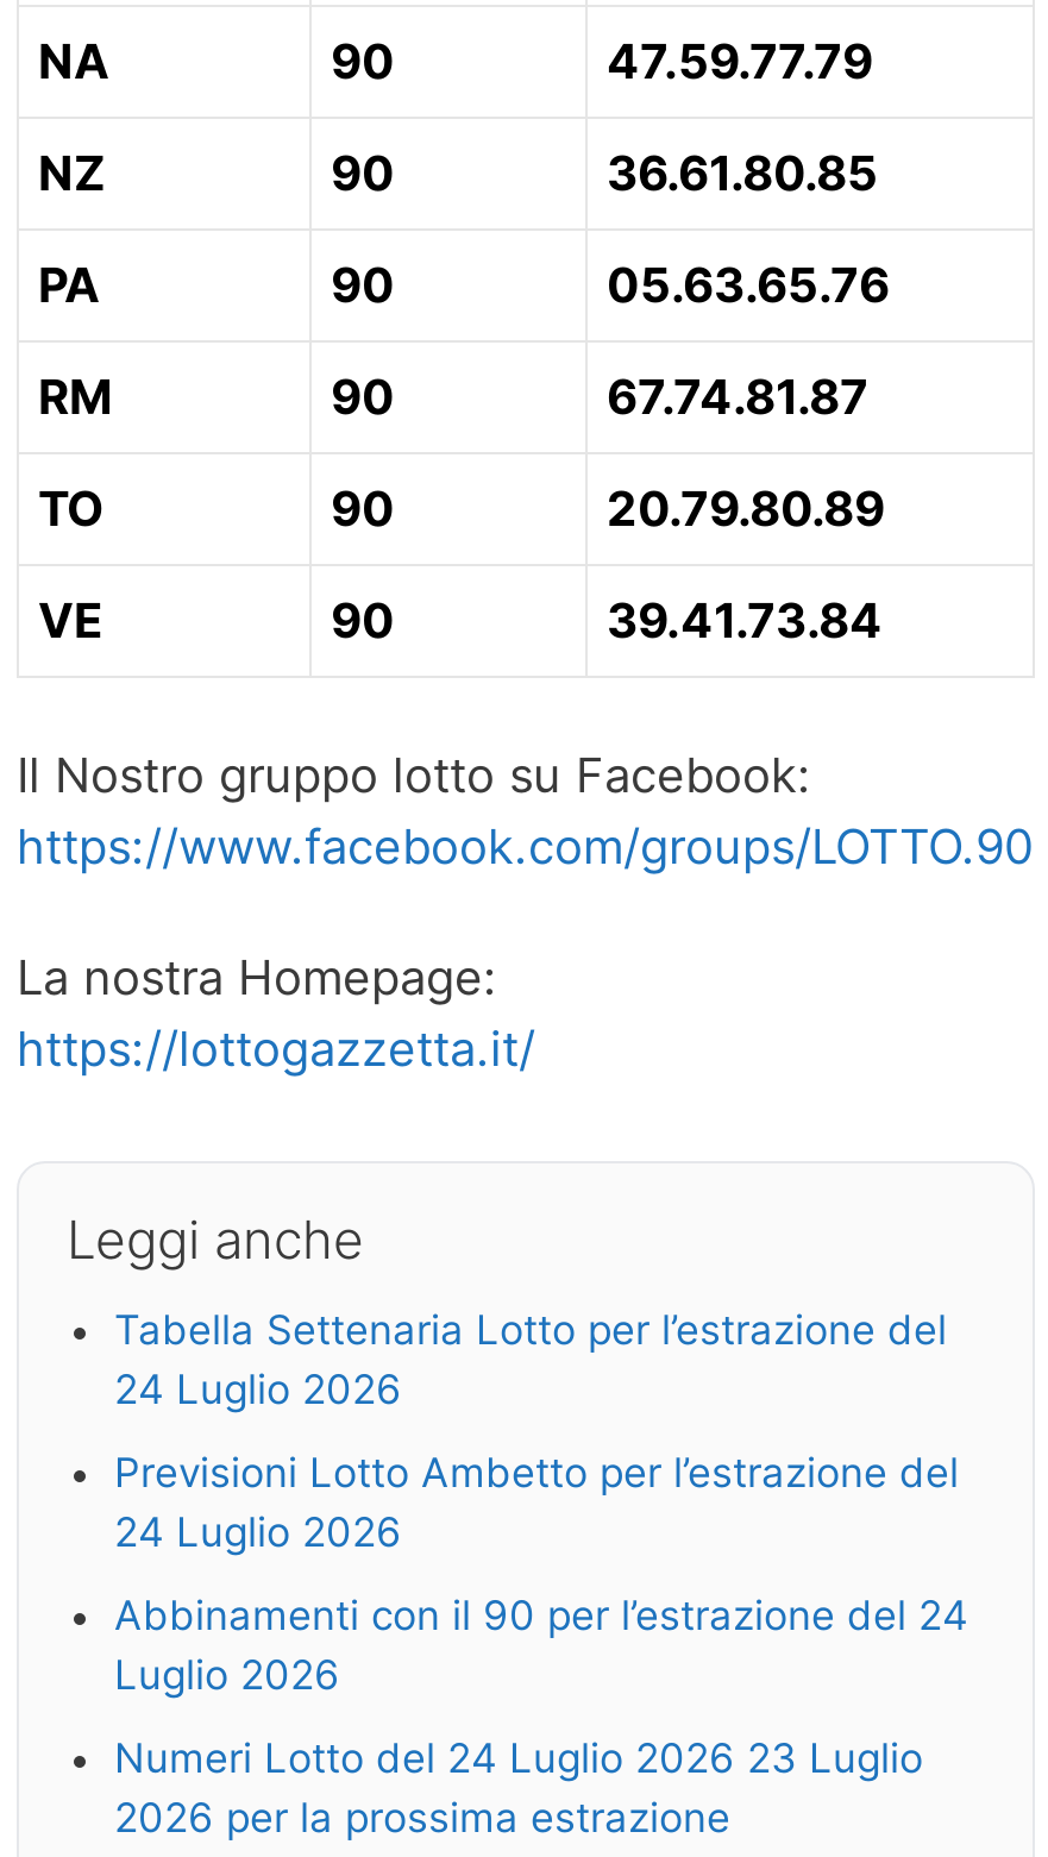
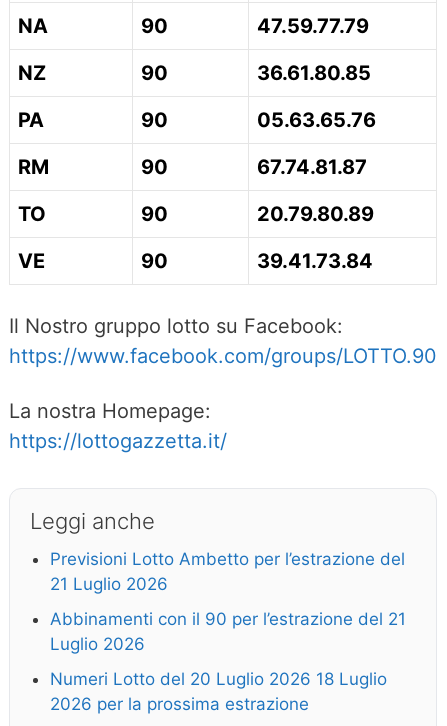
- Tabella Settenaria Lotto per l’estrazione del
- 24 Luglio 2026

- 24 Luglio 2026
+ 21 Luglio 2026

- Abbinamenti con il 90 per l’estrazione del 24
+ Abbinamenti con il 90 per l’estrazione del 21

- Numeri Lotto del 24 Luglio 2026 23 Luglio
+ Numeri Lotto del 20 Luglio 2026 18 Luglio
